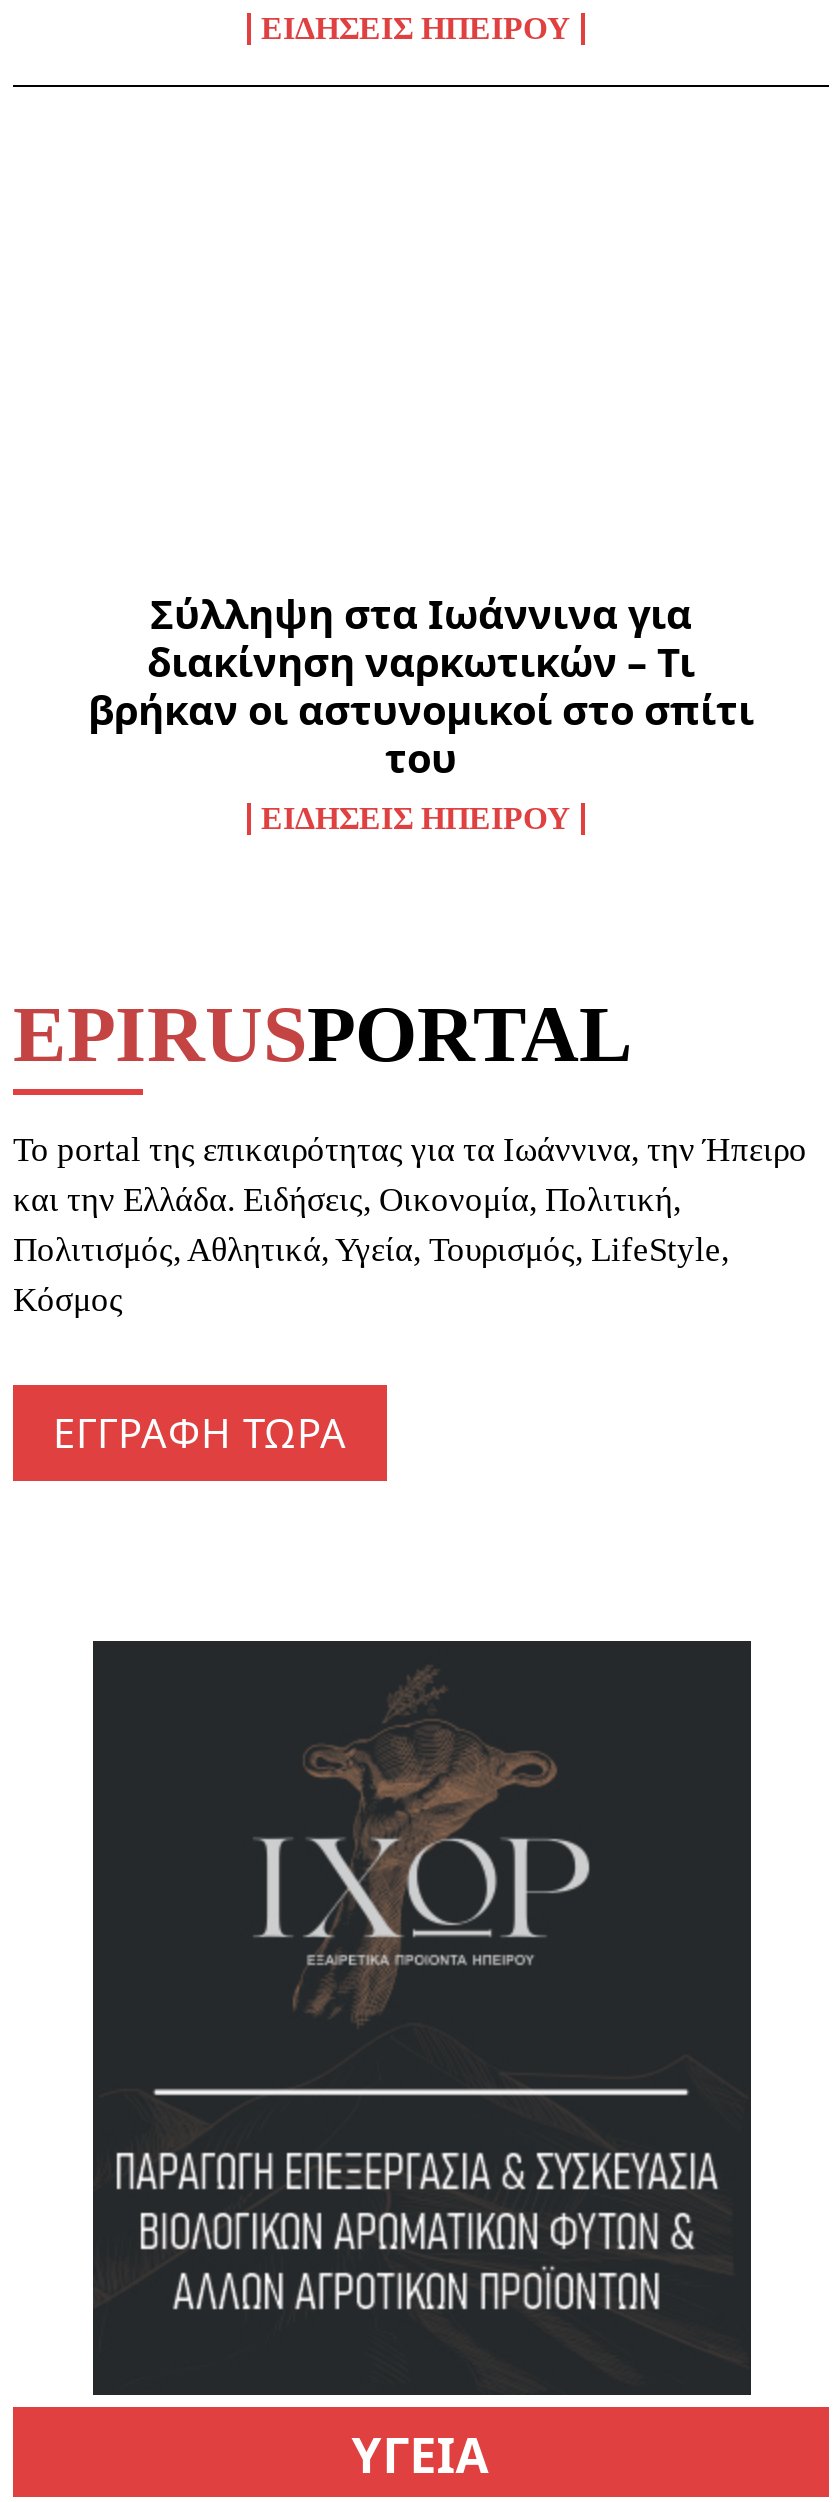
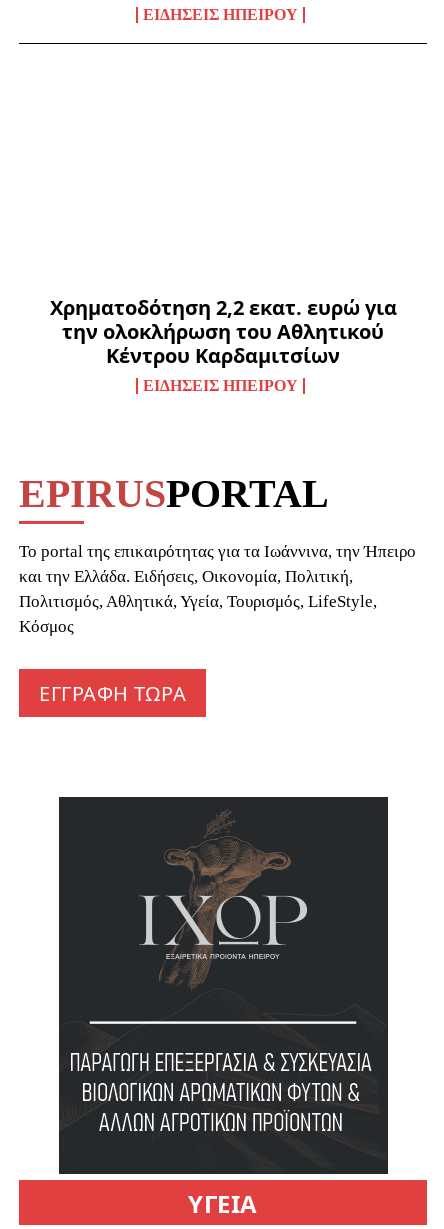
- Σύλληψη στα Ιωάννινα για
- διακίνηση ναρκωτικών – Τι
- βρήκαν οι αστυνομικοί στο σπίτι
- του
+ Χρηματοδότηση 2,2 εκατ. ευρώ για
+ την ολοκλήρωση του Αθλητικού
+ Κέντρου Καρδαμιτσίων
